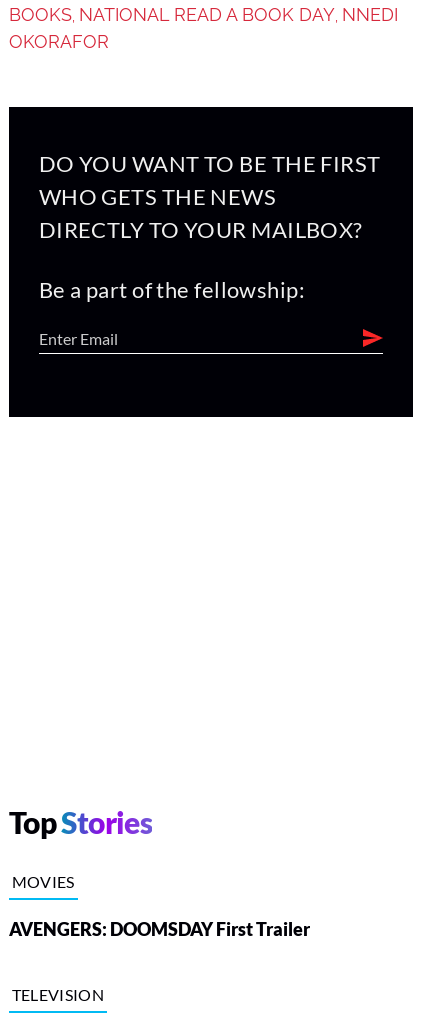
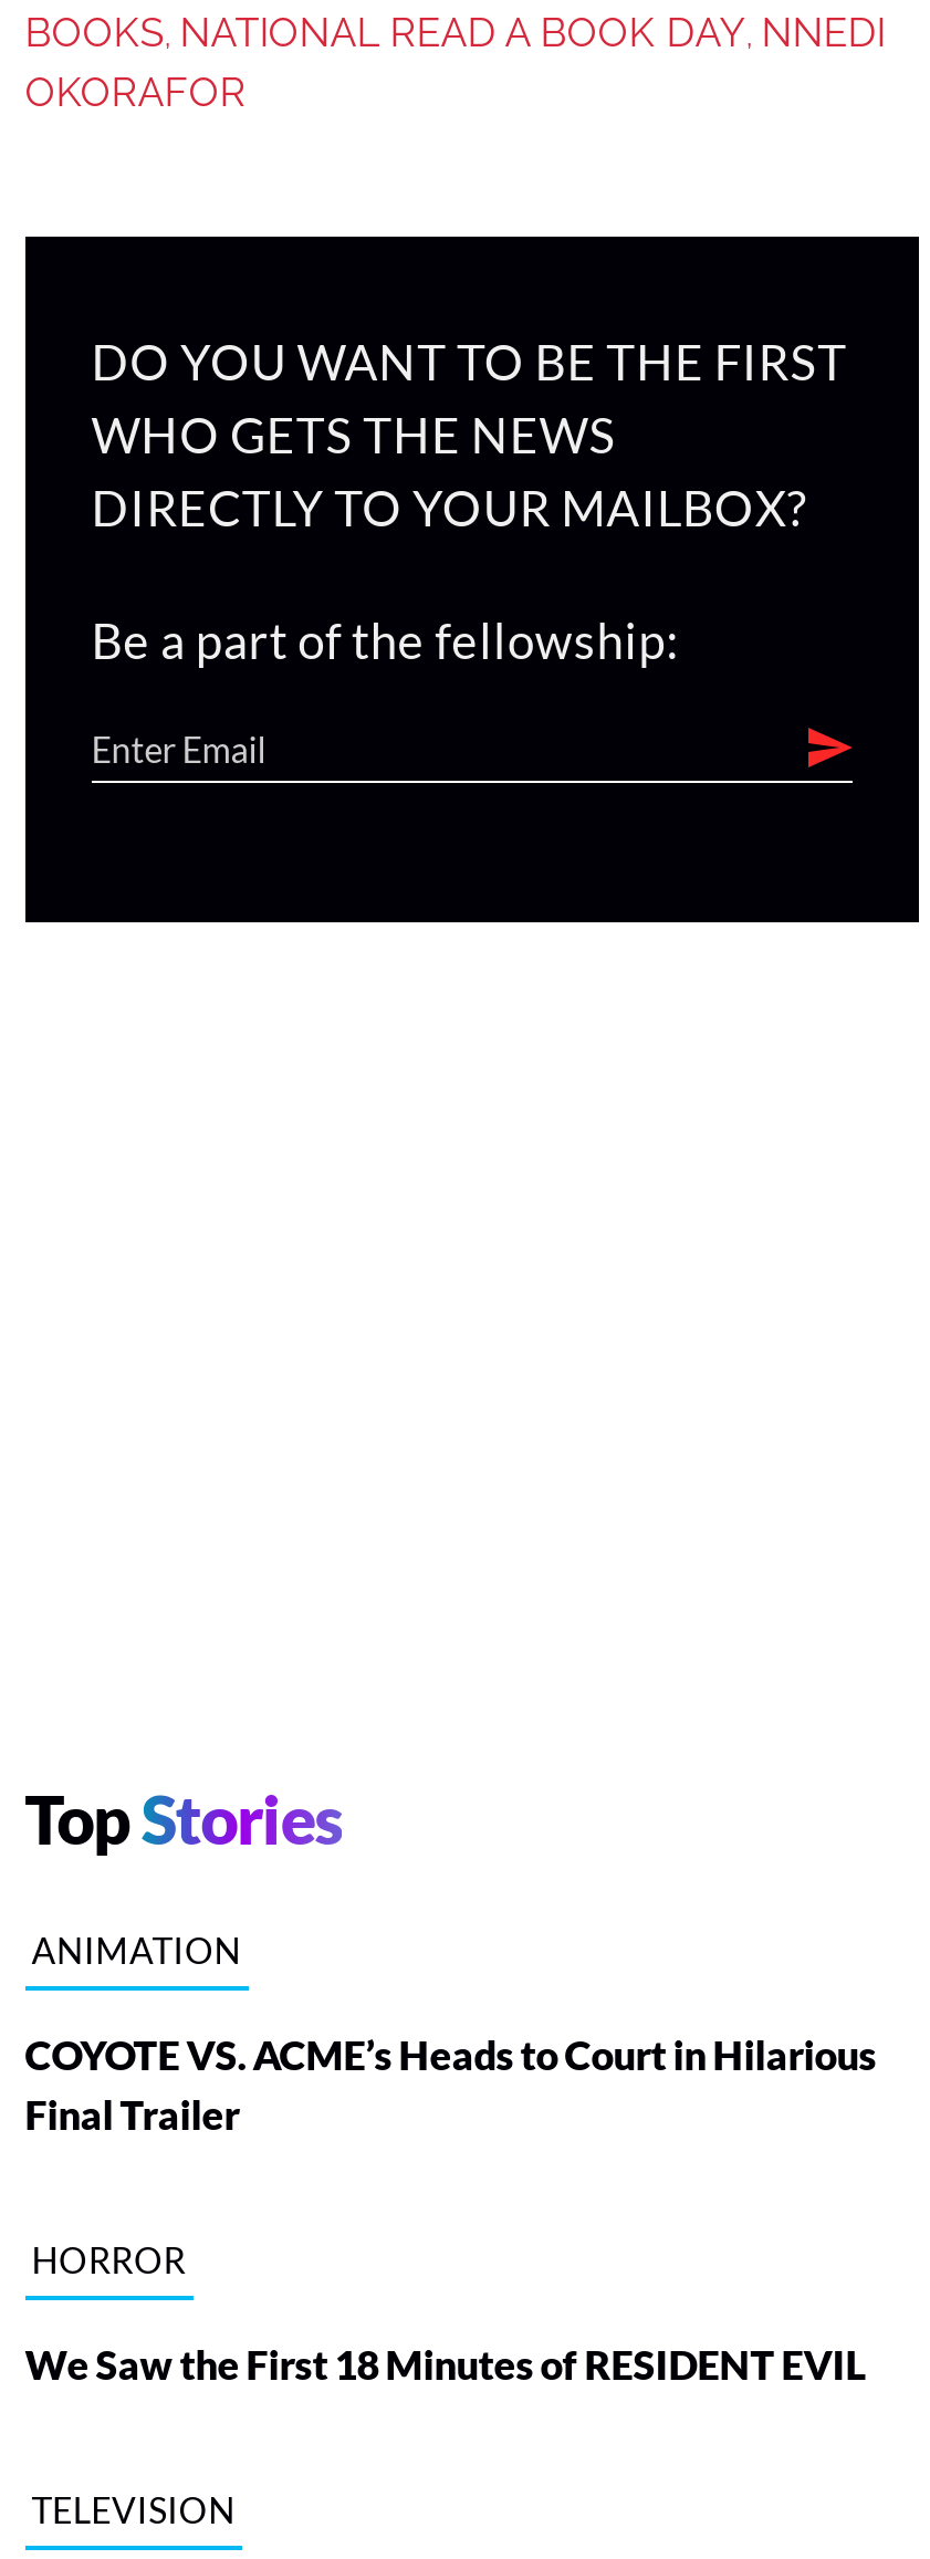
- MOVIES
- AVENGERS: DOOMSDAY First Trailer
+ ANIMATION
+ COYOTE VS. ACME’s Heads to Court in Hilarious
+ Final Trailer
+ HORROR
+ We Saw the First 18 Minutes of RESIDENT EVIL
